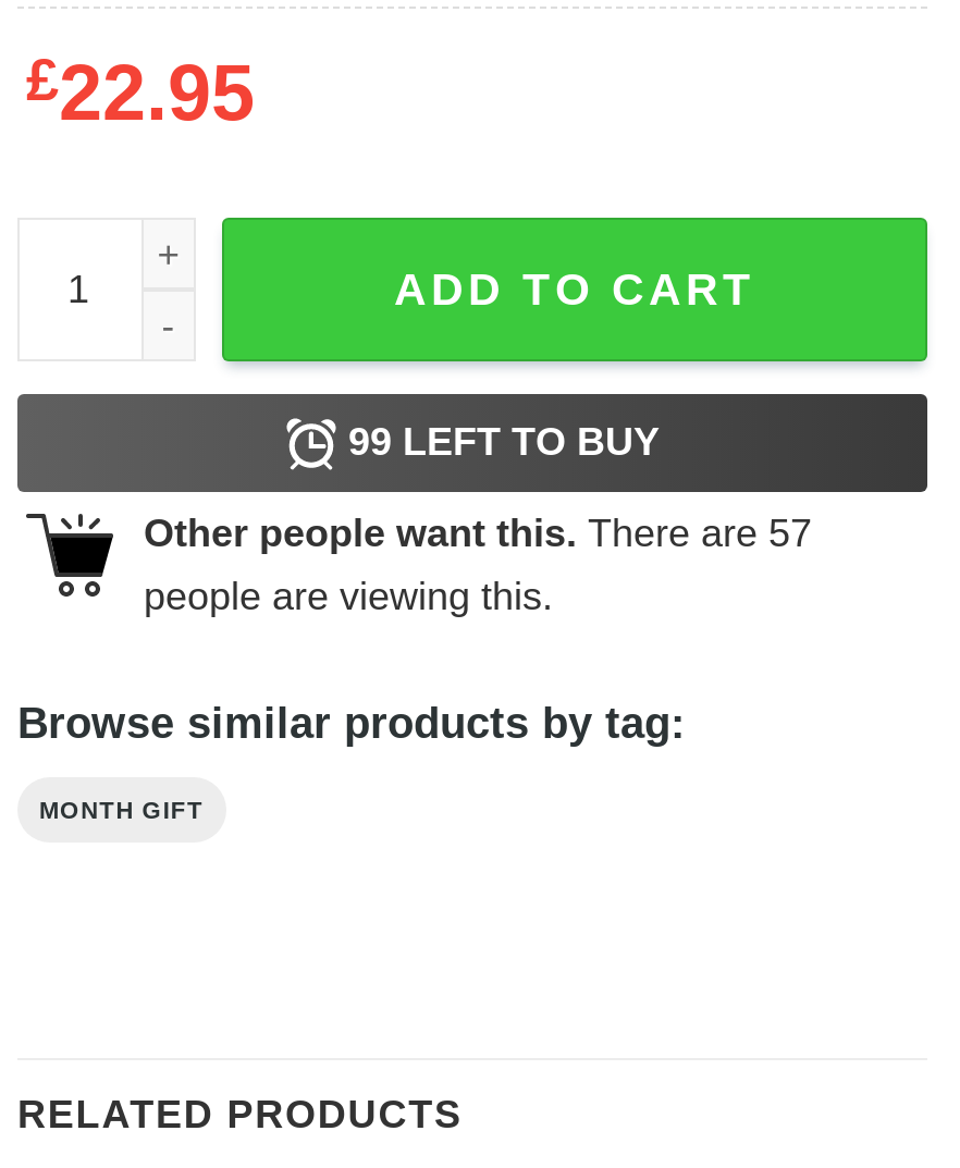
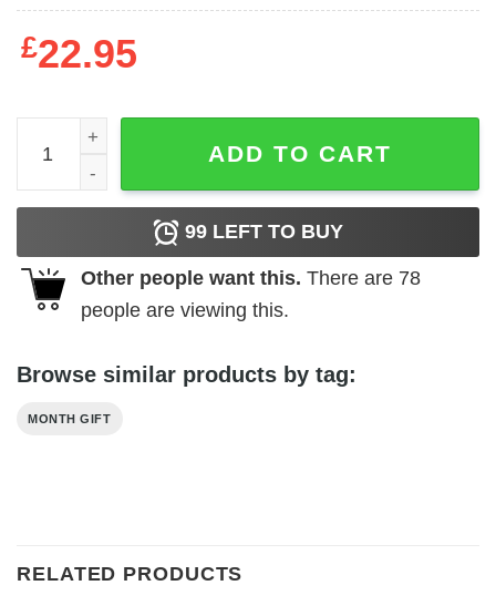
- Other people want this. There are 57
+ Other people want this. There are 78
